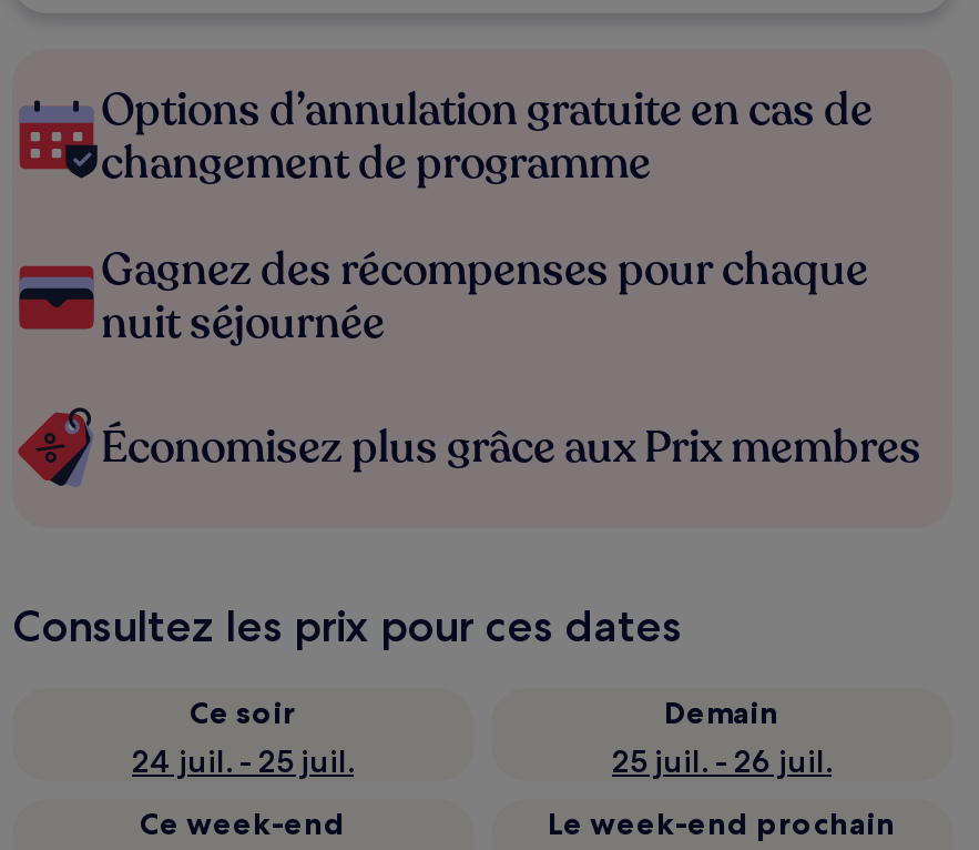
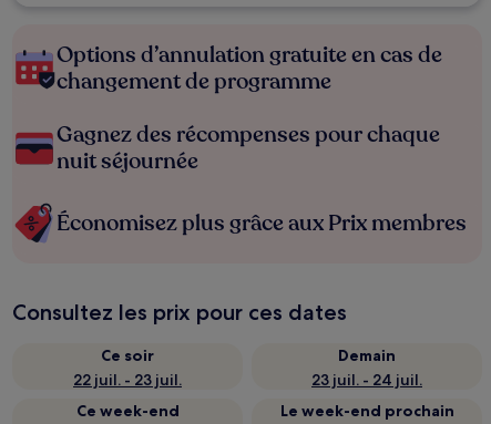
- 24 juil. - 25 juil.
+ 22 juil. - 23 juil.

- 25 juil. - 26 juil.
+ 23 juil. - 24 juil.
